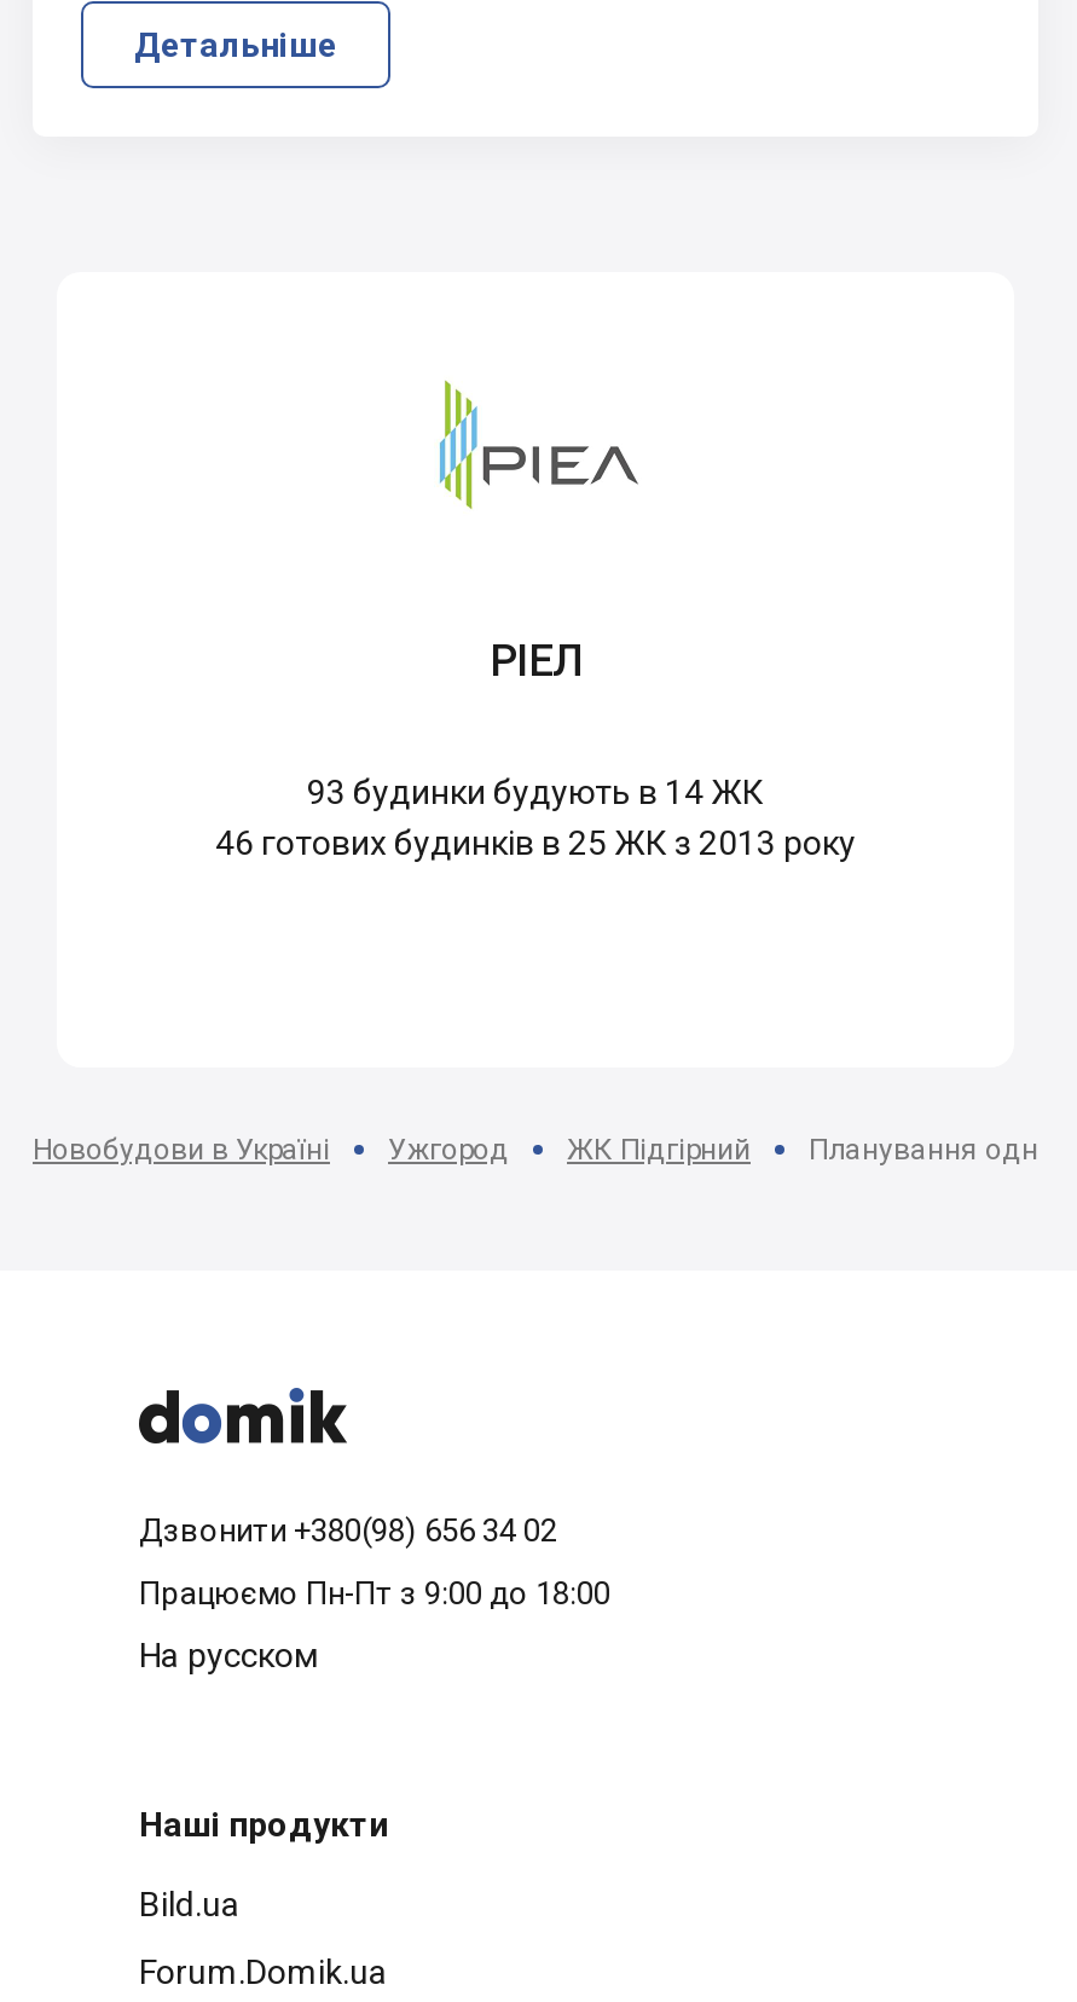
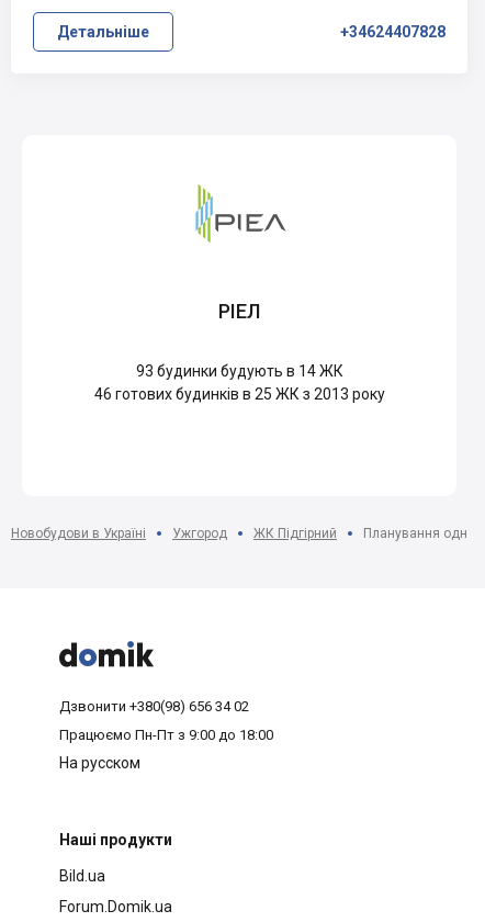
+ +34624407828
